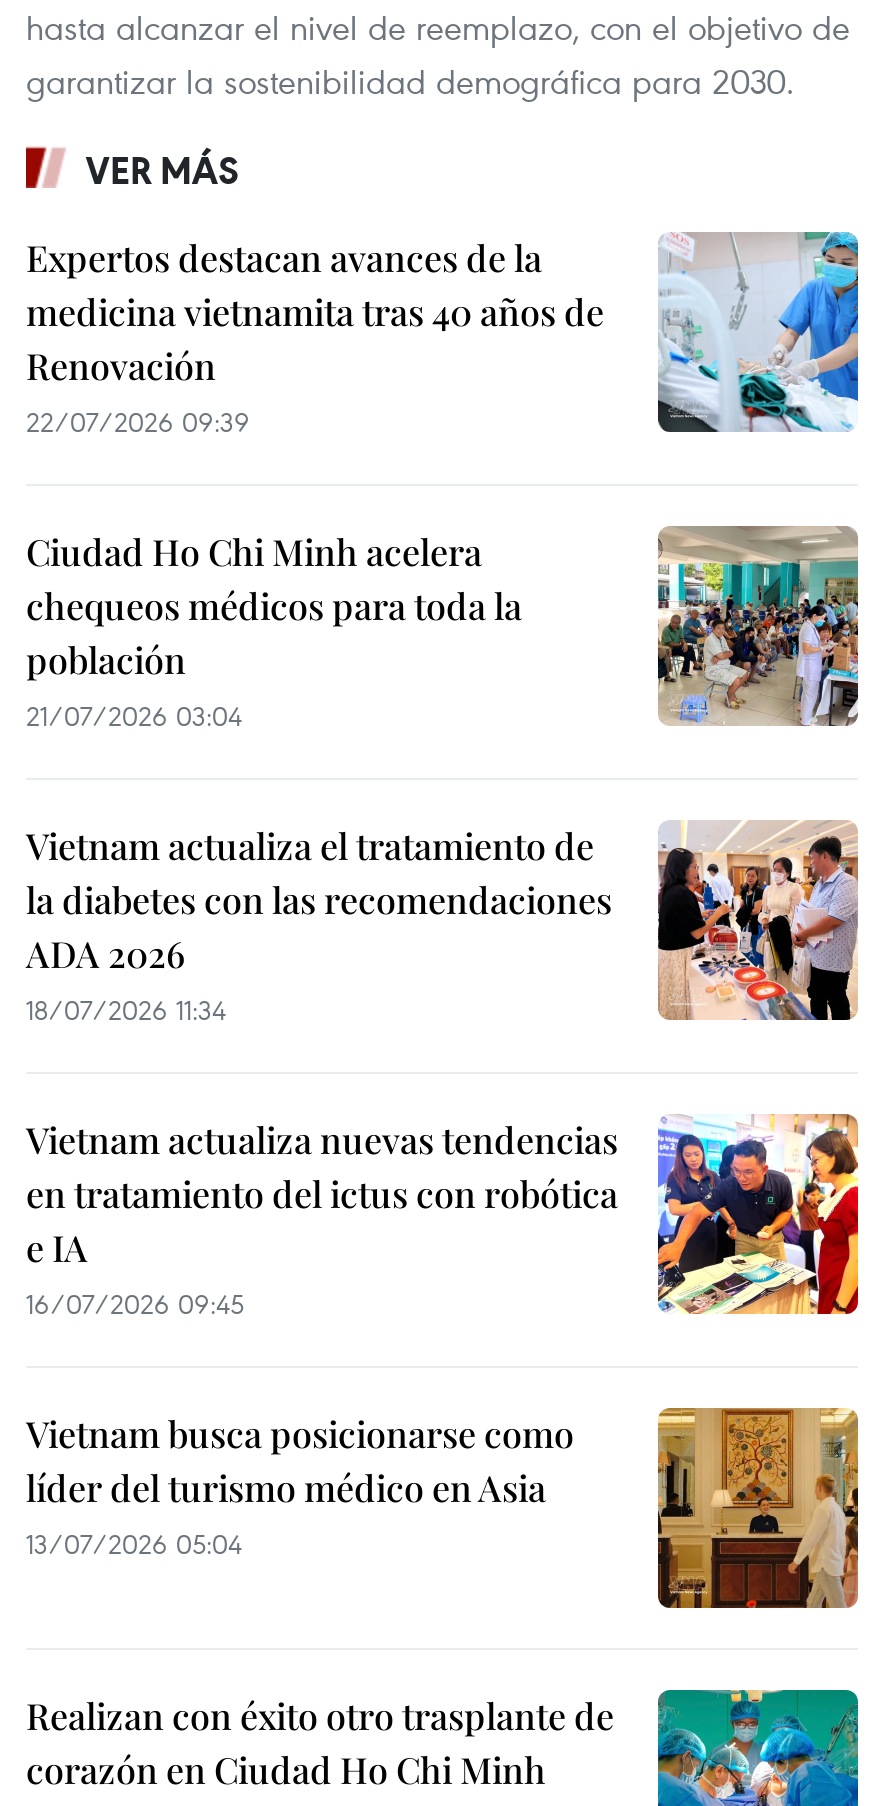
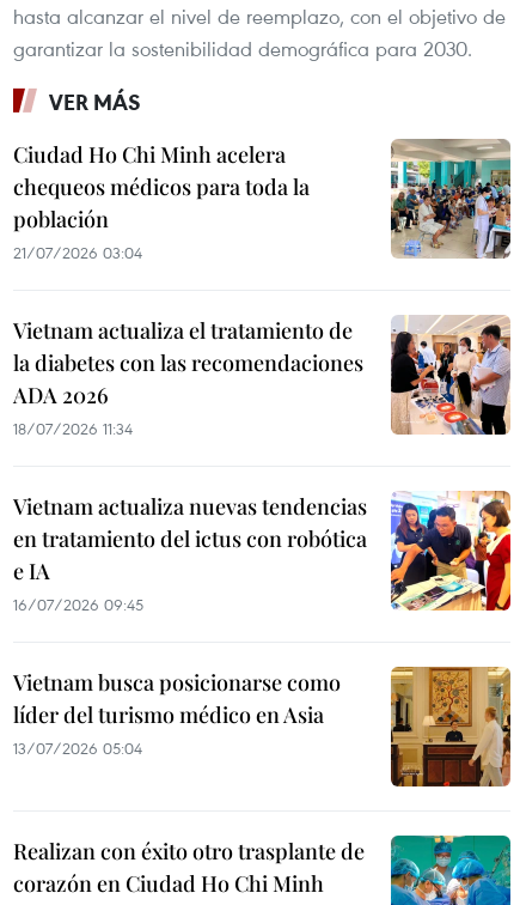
- [image]
- Expertos destacan avances de la
- medicina vietnamita tras 40 años de
- Renovación
- 22/07/2026 09:39
